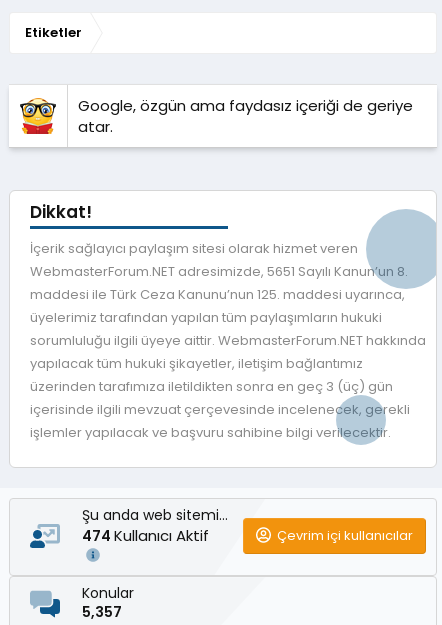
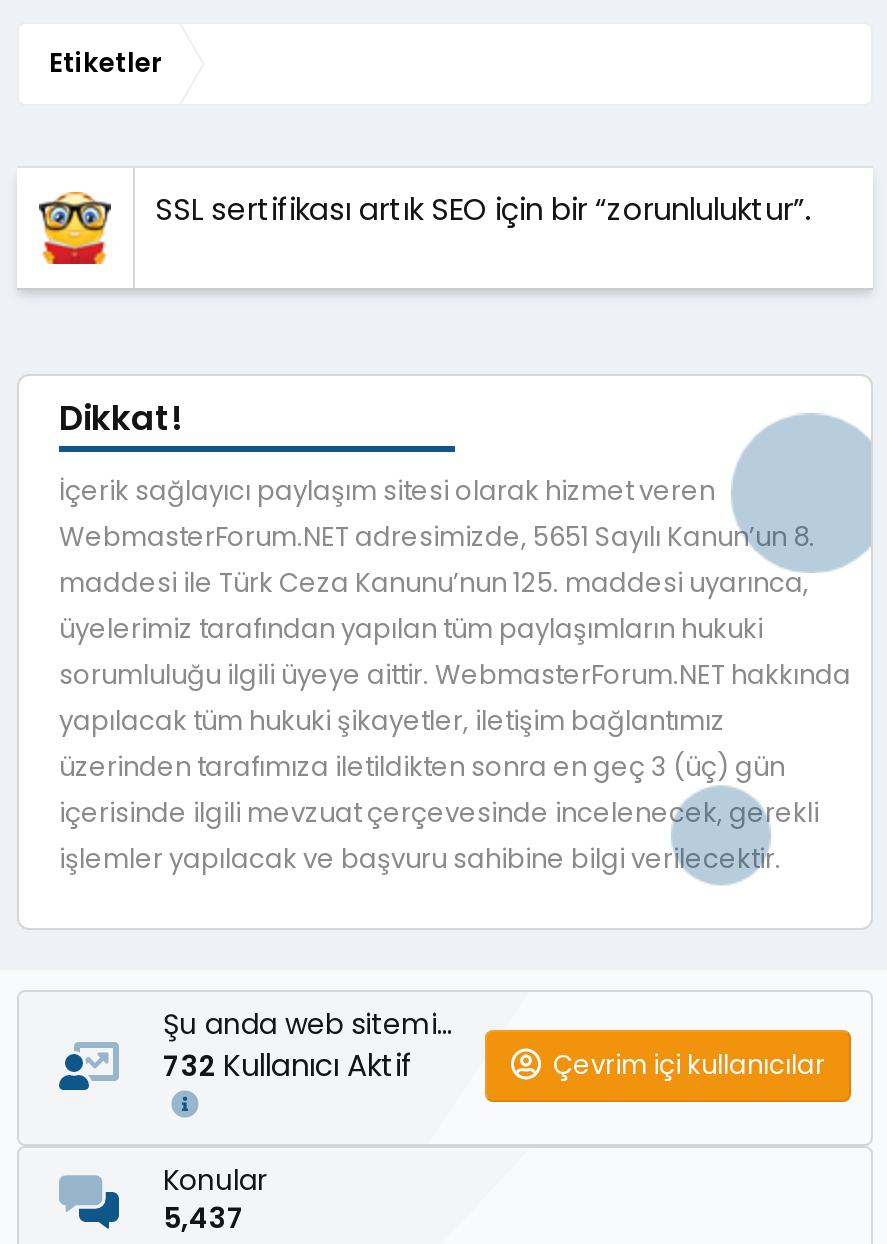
- Google, özgün ama faydasız içeriği de geriye
- atar.
+ SSL sertifikası artık SEO için bir “zorunluluktur”.

- 474 Kullanıcı Aktif
+ 732 Kullanıcı Aktif

- 5,357
+ 5,437
